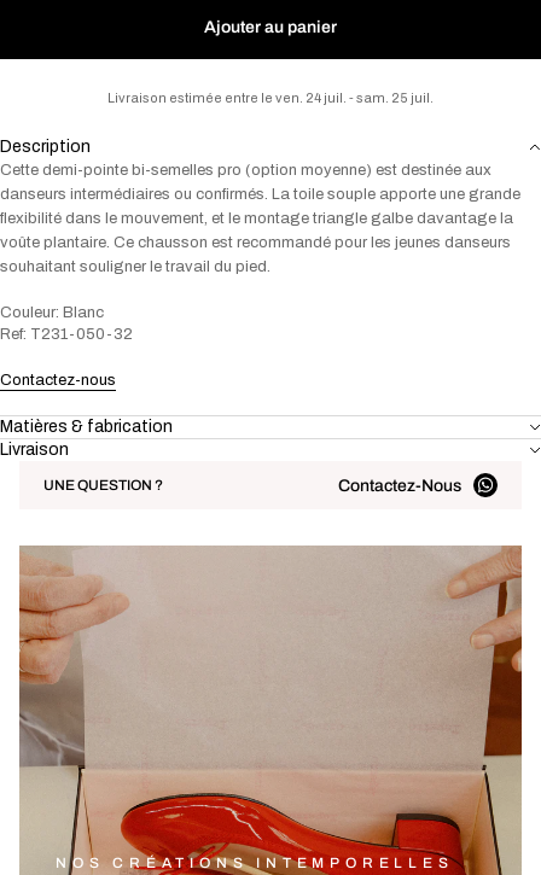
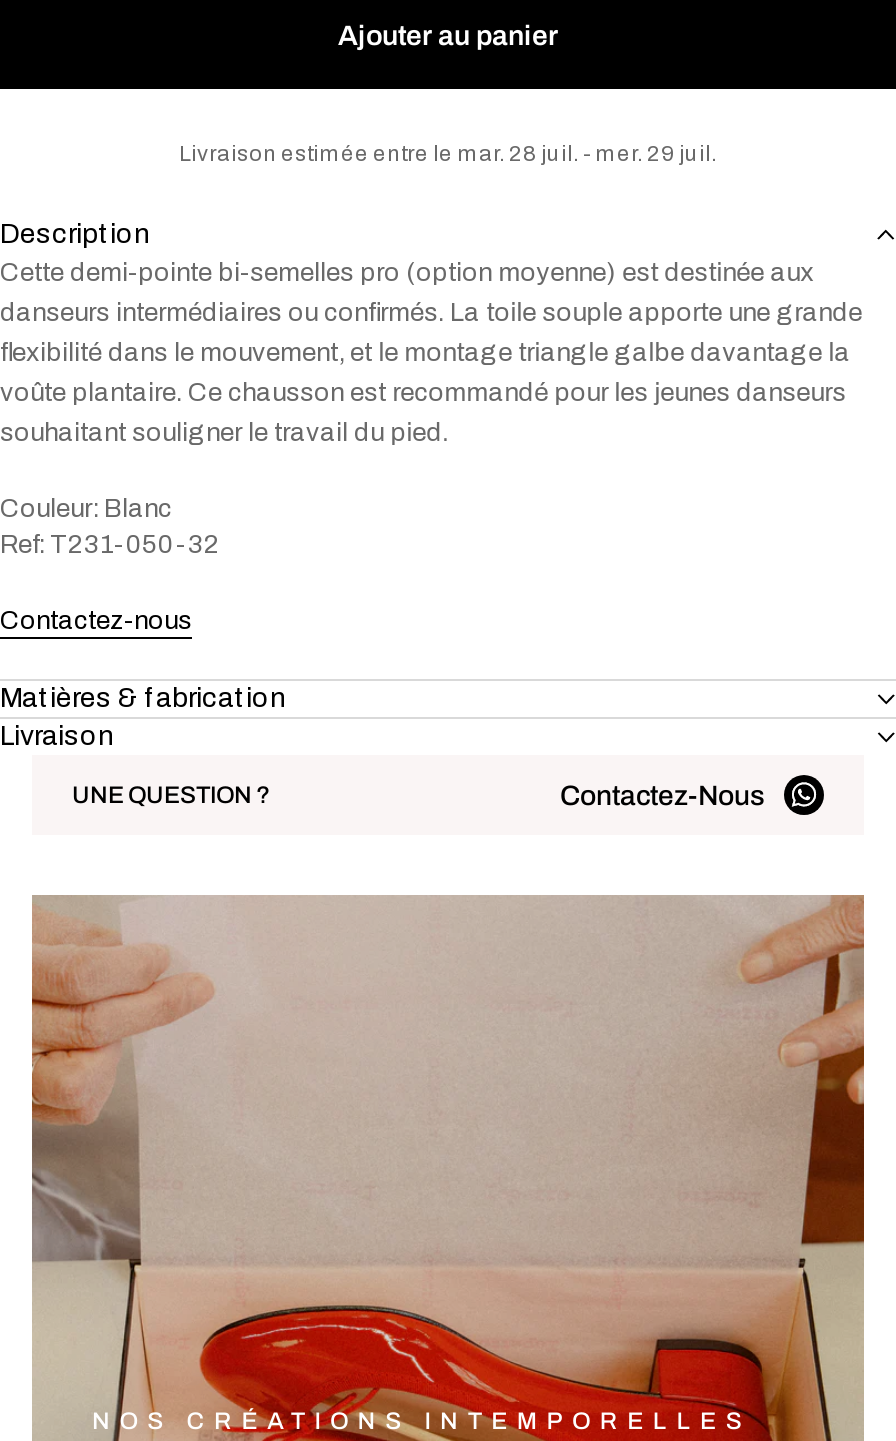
- Livraison estimée entre le ven. 24 juil. - sam. 25 juil.
+ Livraison estimée entre le mar. 28 juil. - mer. 29 juil.
